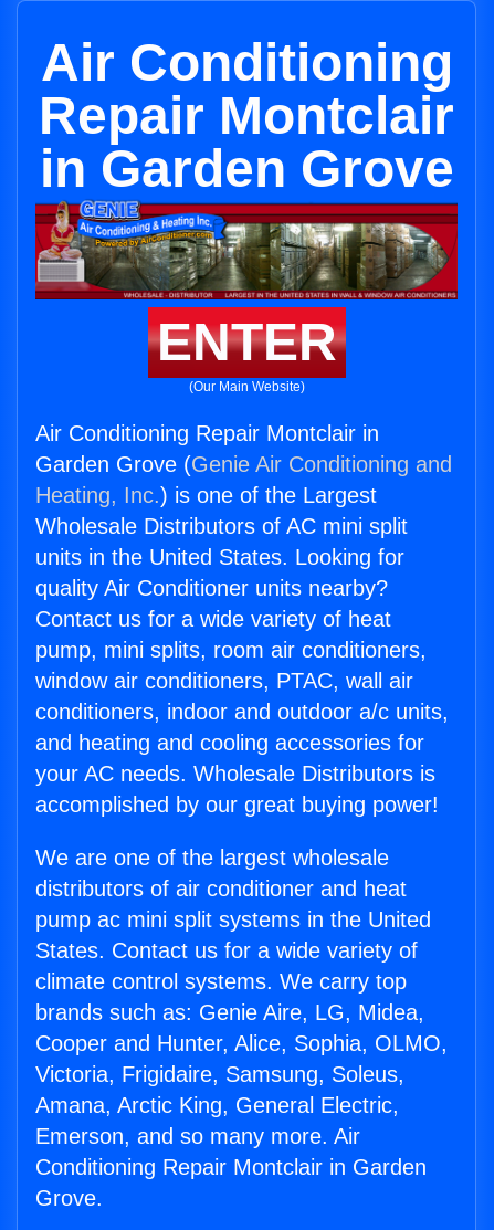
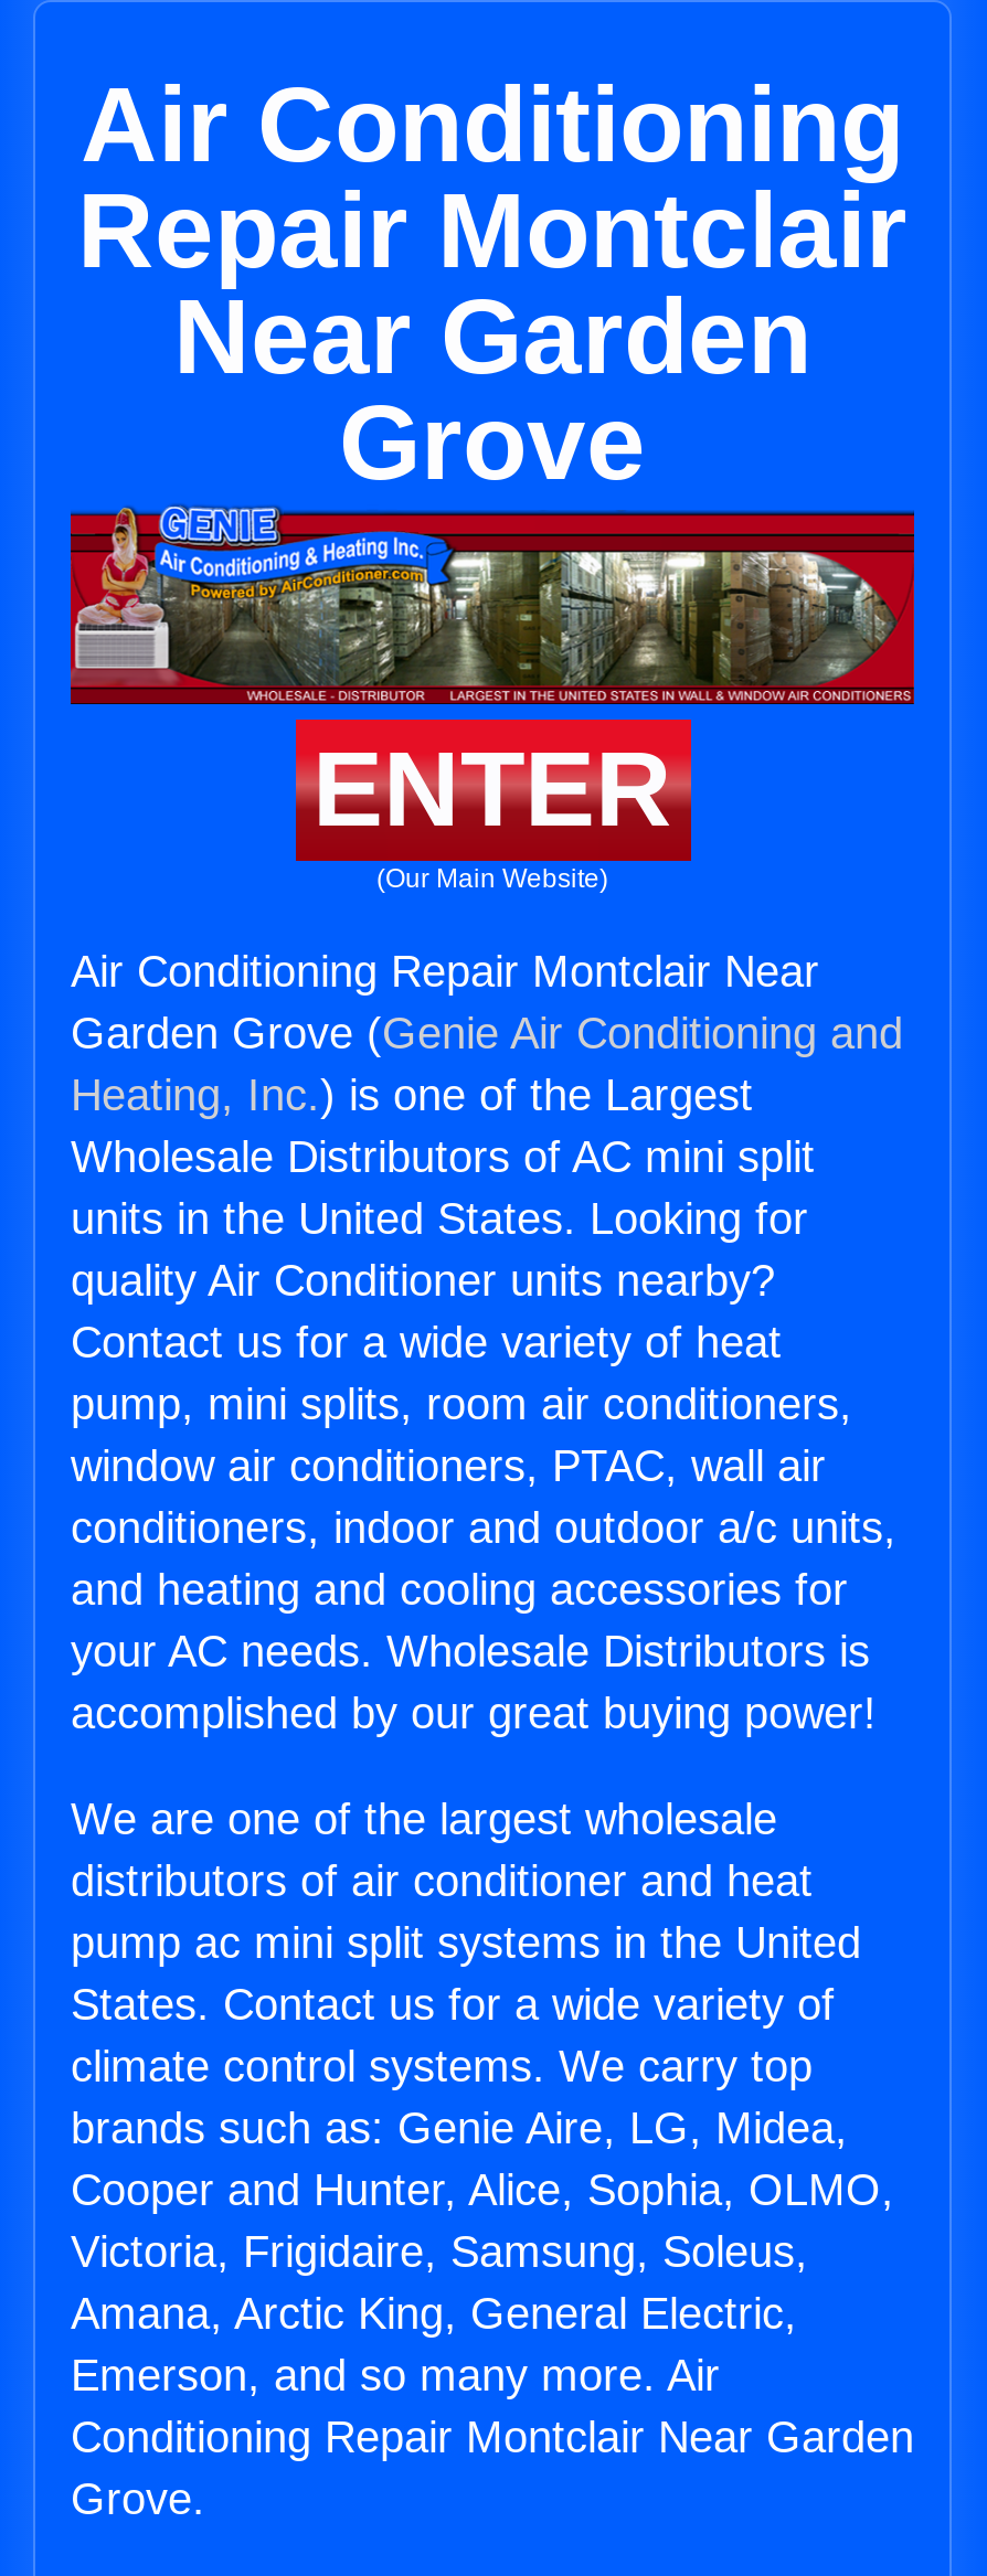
- in Garden Grove
+ Near Garden
+ Grove

- Air Conditioning Repair Montclair in
+ Air Conditioning Repair Montclair Near

- Conditioning Repair Montclair in Garden
+ Conditioning Repair Montclair Near Garden
